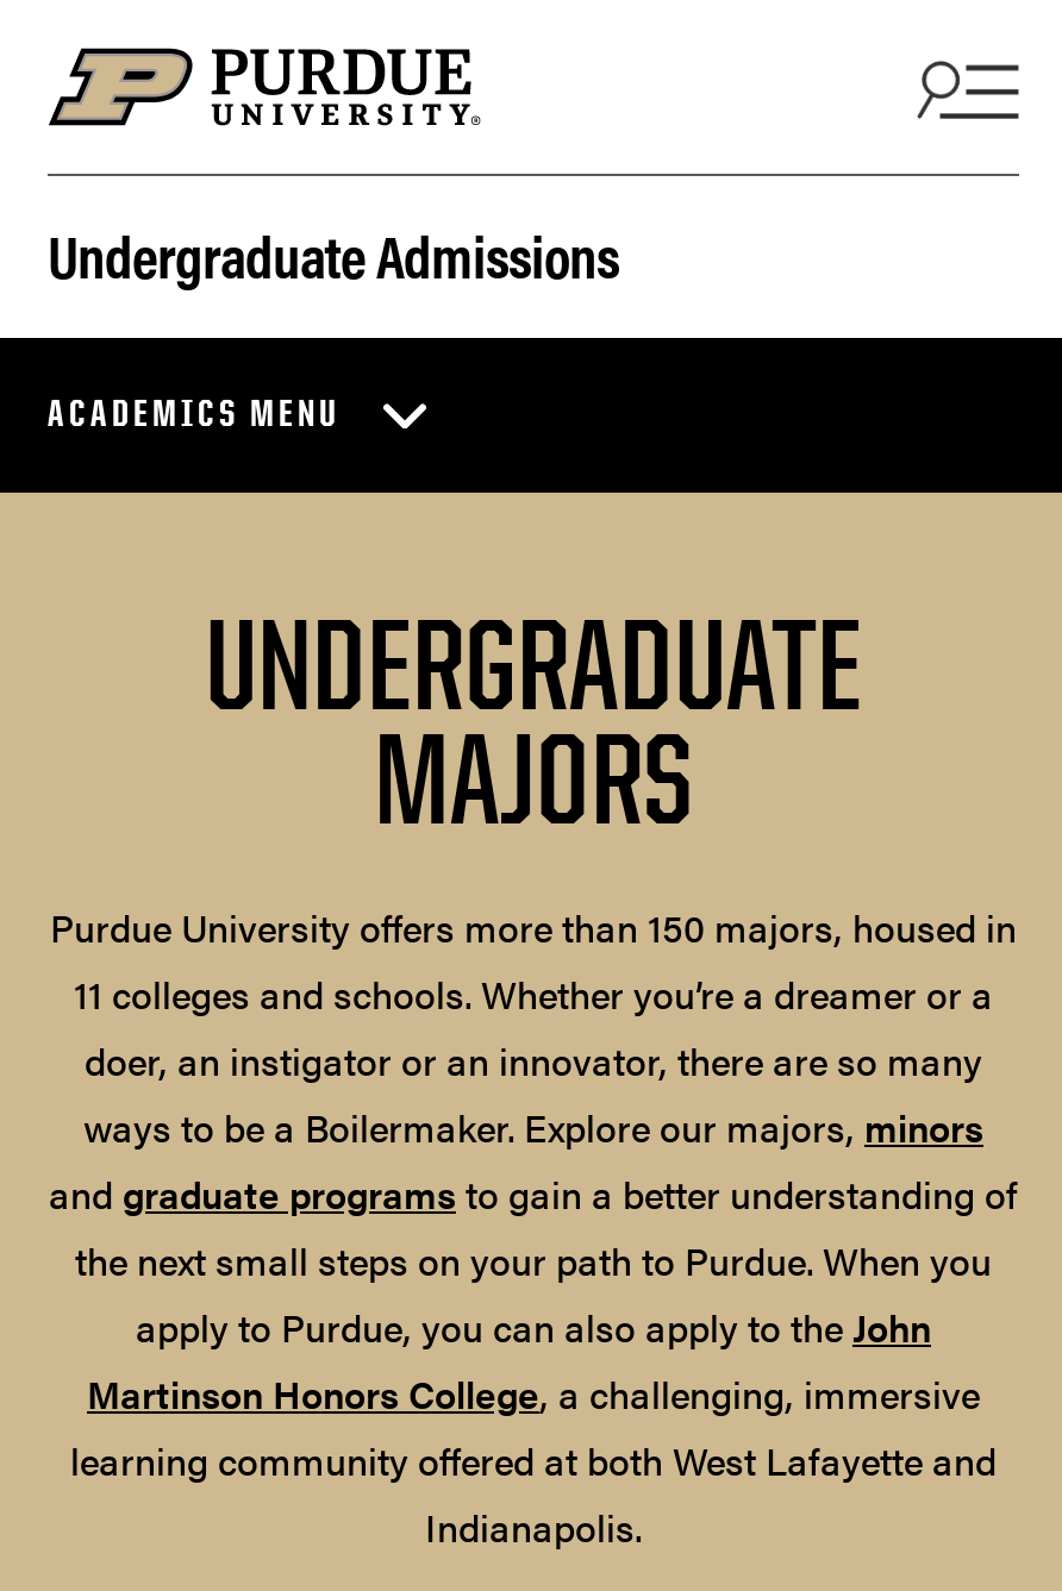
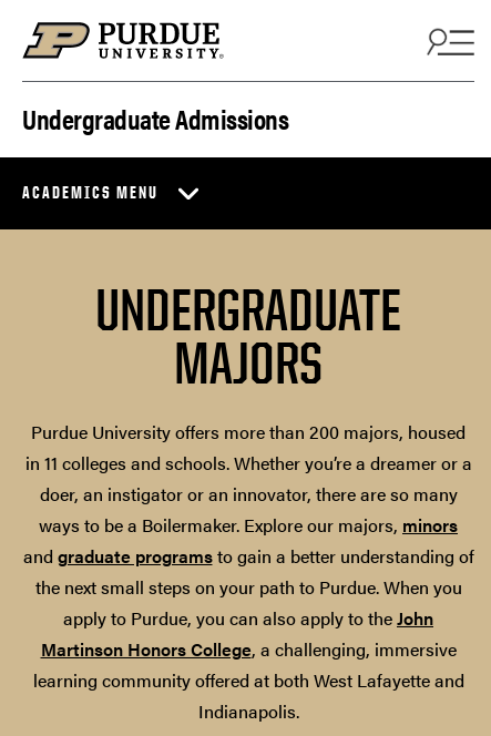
- Purdue University offers more than 150 majors, housed in
- 11 colleges and schools. Whether you’re a dreamer or a
+ Purdue University offers more than 200 majors, housed
+ in 11 colleges and schools. Whether you’re a dreamer or a
